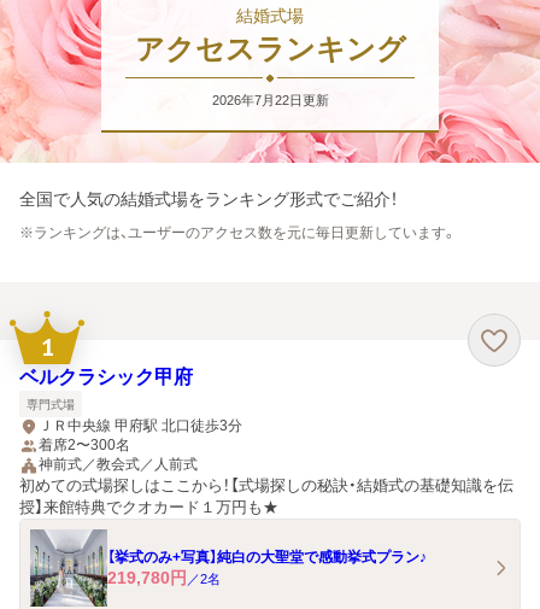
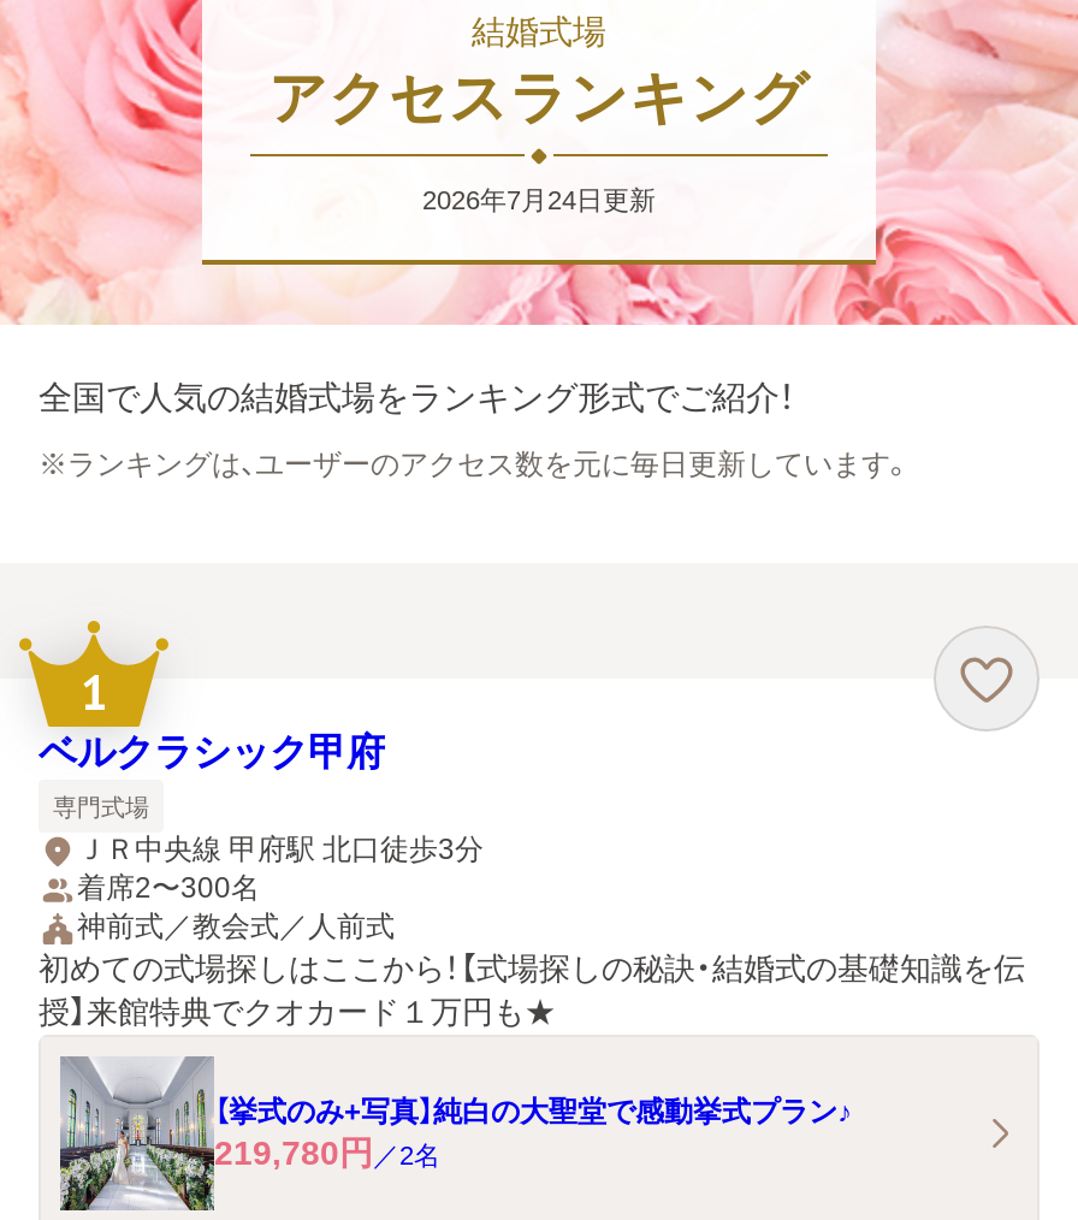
- 2026年7月22日更新
+ 2026年7月24日更新
